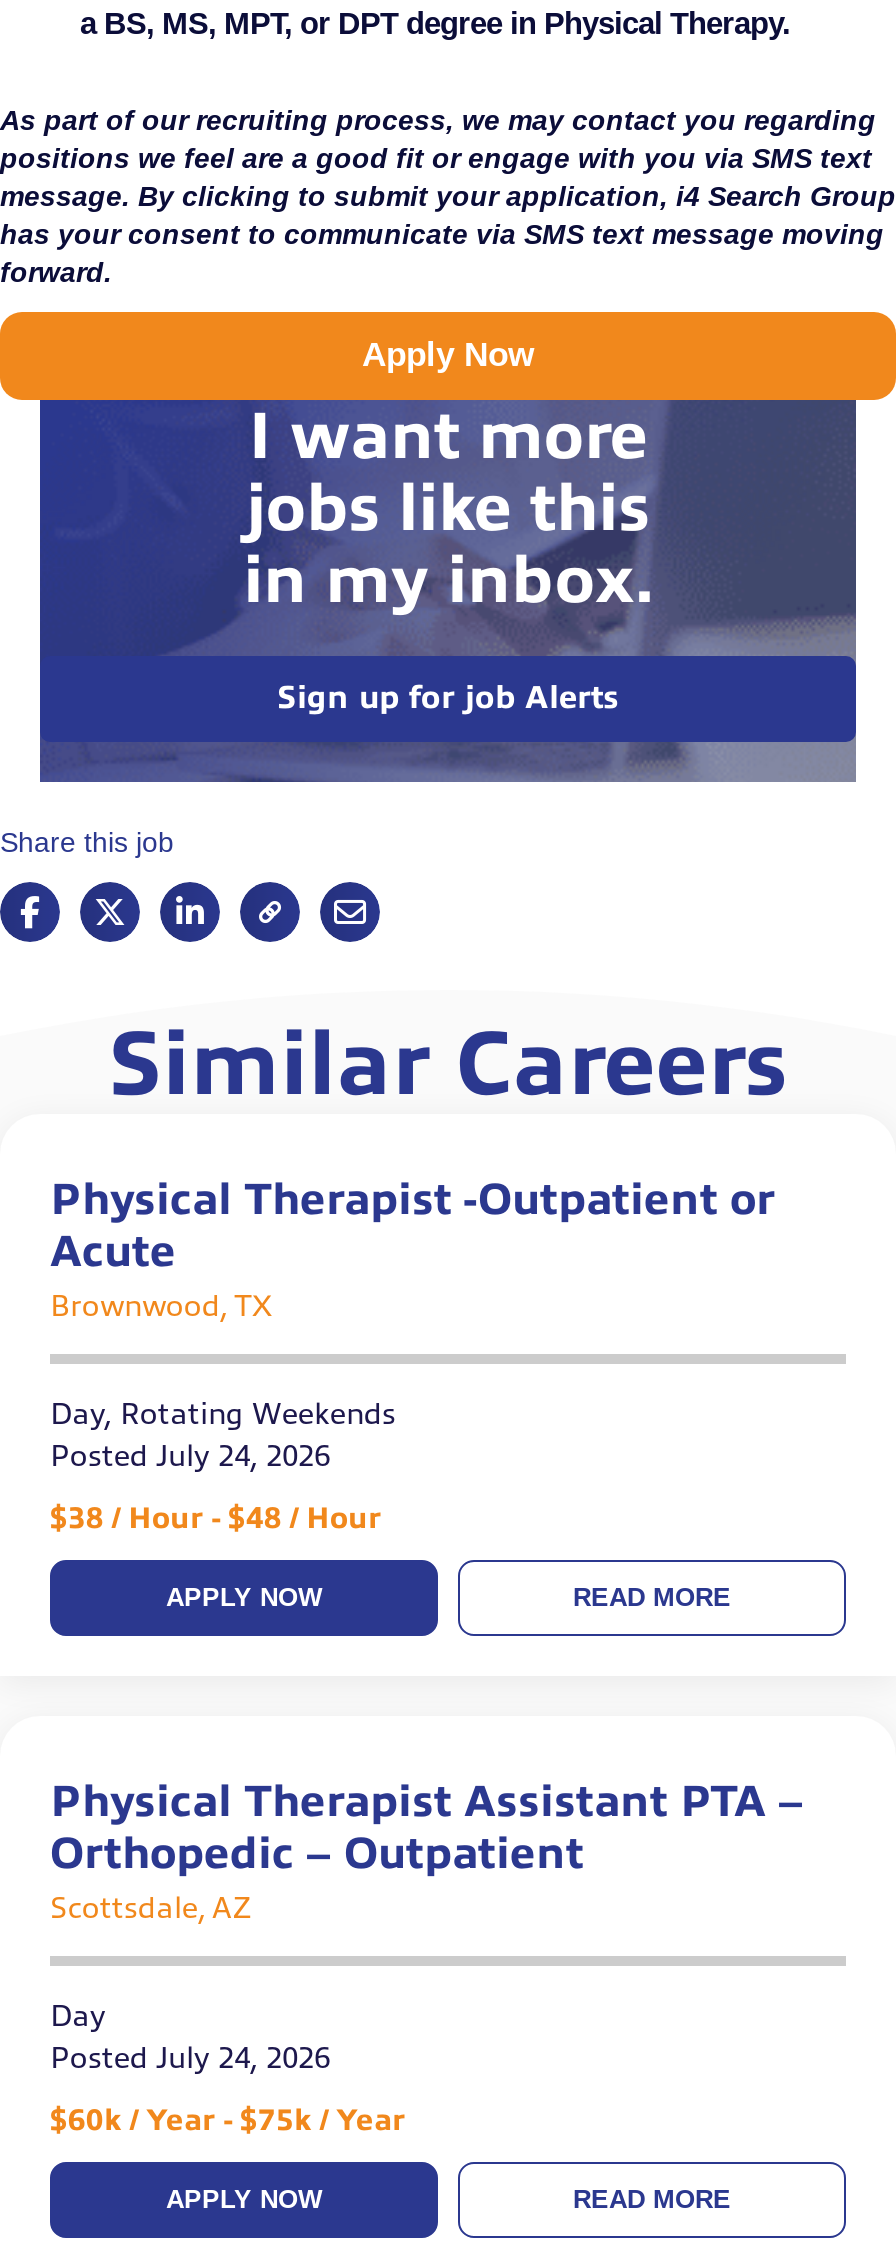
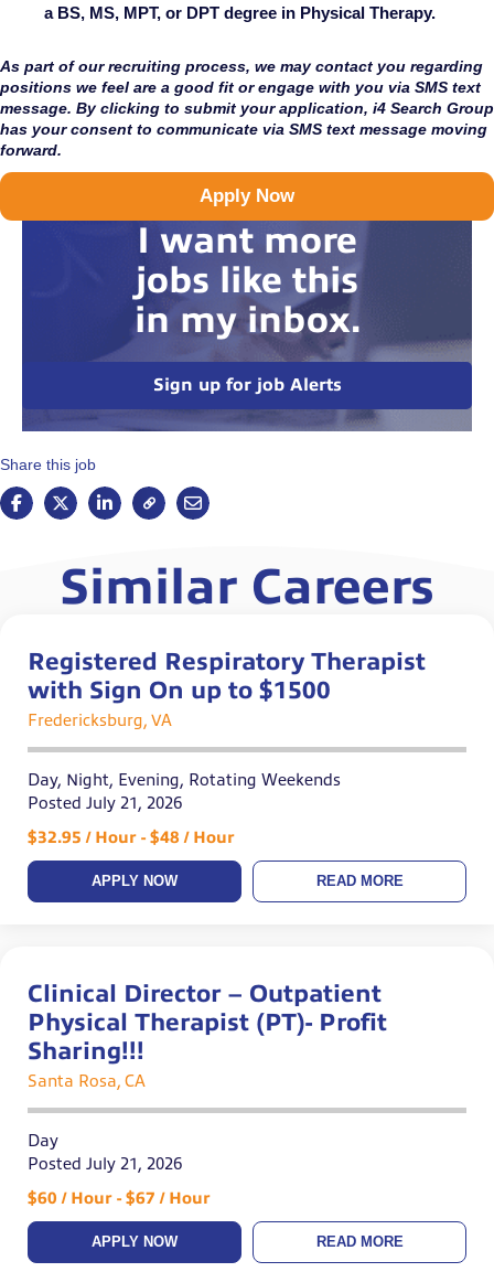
- Physical Therapist -Outpatient or
- Acute
- Brownwood, TX
+ Registered Respiratory Therapist
+ with Sign On up to $1500
+ Fredericksburg, VA

- Day, Rotating Weekends
- Posted July 24, 2026
+ Day, Night, Evening, Rotating Weekends
+ Posted July 21, 2026

- $38 / Hour - $48 / Hour
+ $32.95 / Hour - $48 / Hour

- Physical Therapist Assistant PTA –
- Orthopedic – Outpatient
- Scottsdale, AZ
+ Clinical Director – Outpatient
+ Physical Therapist (PT)- Profit
+ Sharing!!!
+ Santa Rosa, CA

- Posted July 24, 2026
+ Posted July 21, 2026

- $60k / Year - $75k / Year
+ $60 / Hour - $67 / Hour
